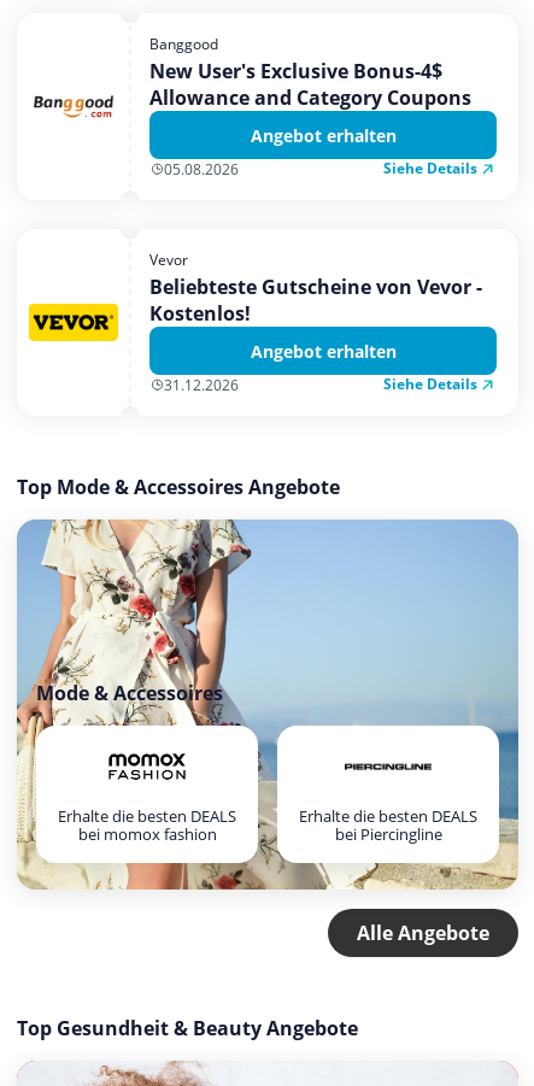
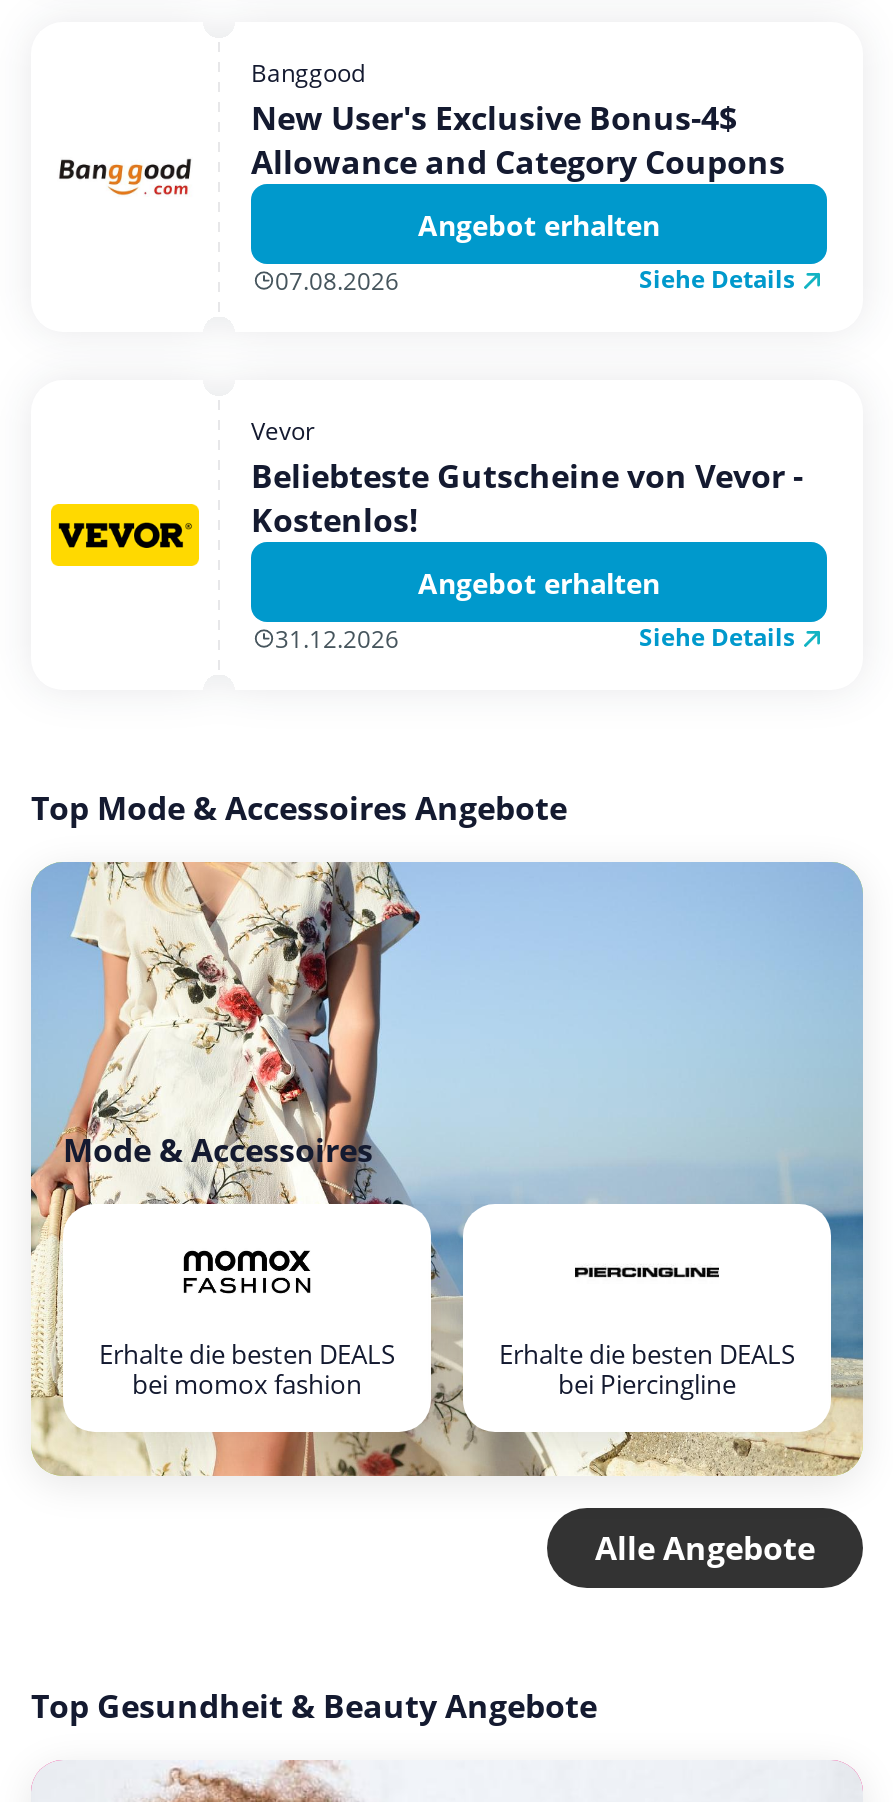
- 05.08.2026
+ 07.08.2026
